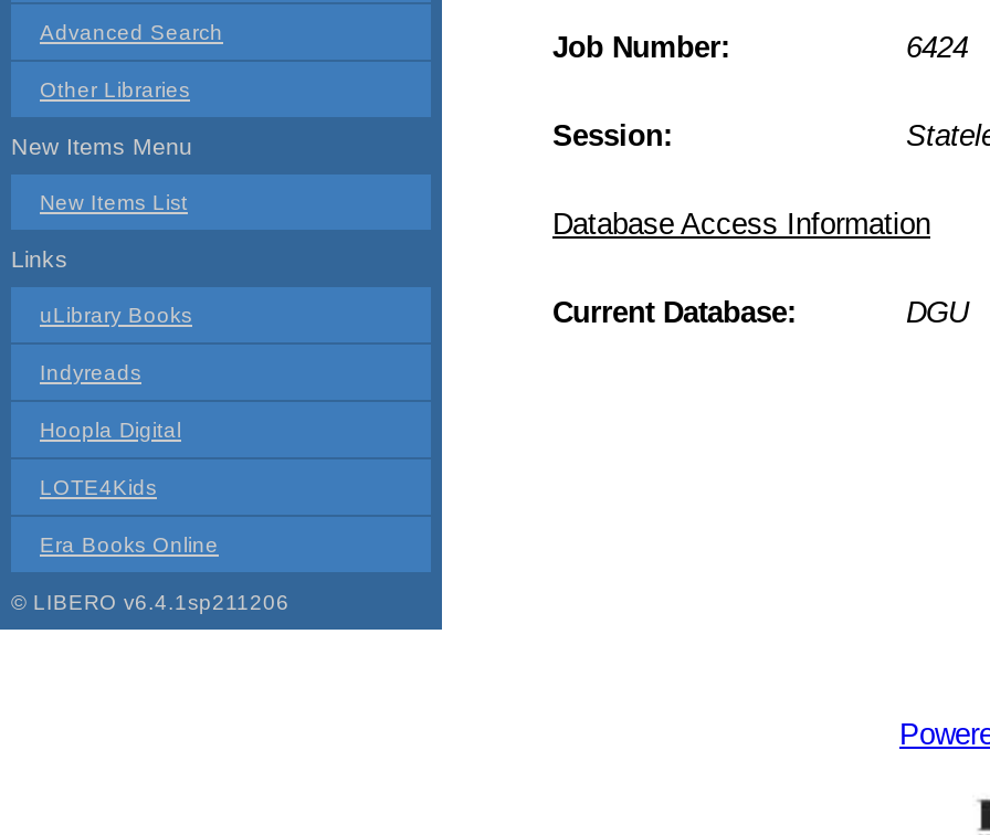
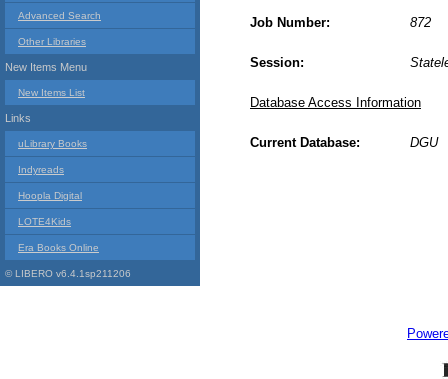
- 6424
+ 872
